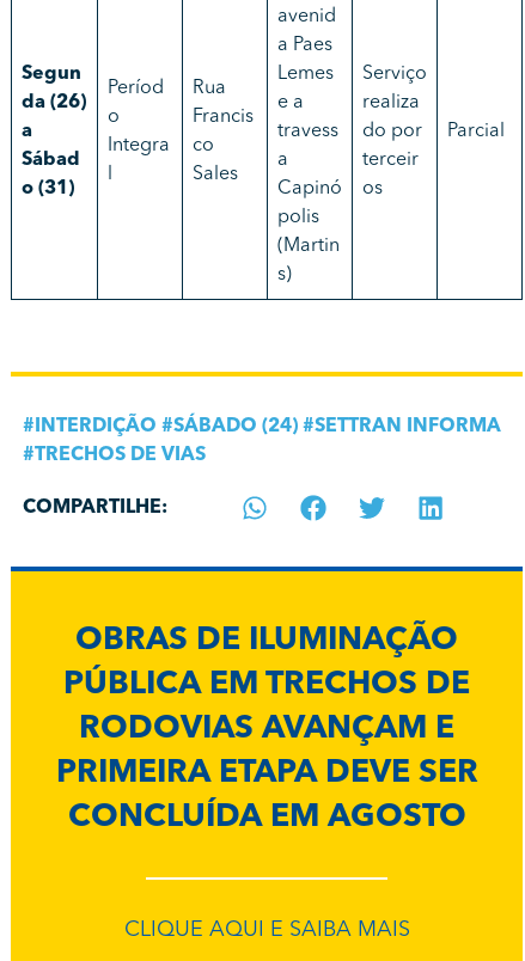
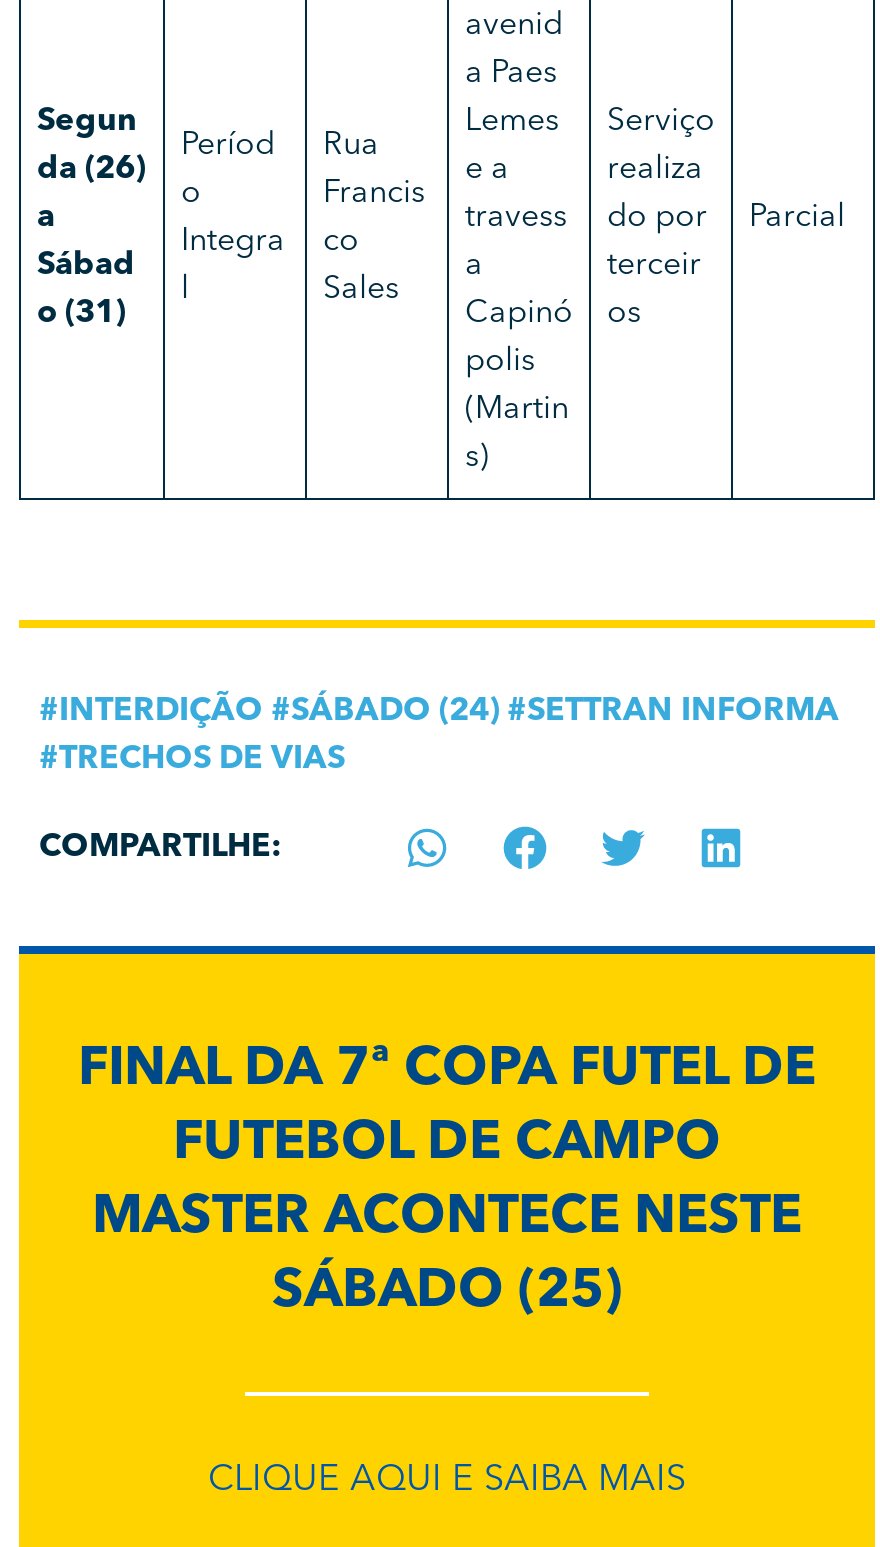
- OBRAS DE ILUMINAÇÃO
- PÚBLICA EM TRECHOS DE
- RODOVIAS AVANÇAM E
- PRIMEIRA ETAPA DEVE SER
- CONCLUÍDA EM AGOSTO
+ FINAL DA 7ª COPA FUTEL DE
+ FUTEBOL DE CAMPO
+ MASTER ACONTECE NESTE
+ SÁBADO (25)
